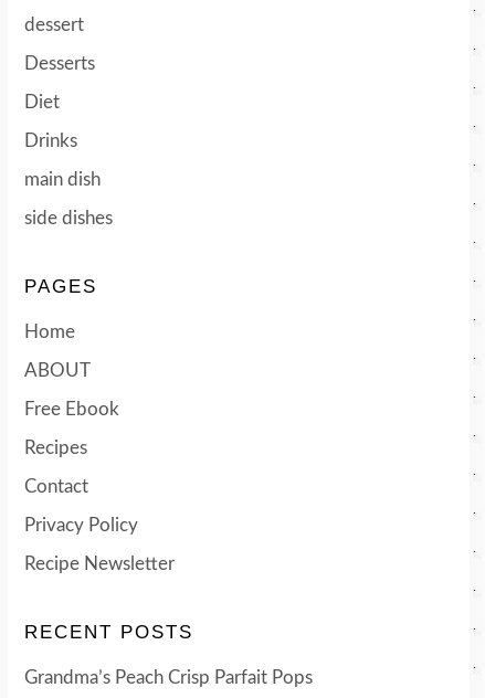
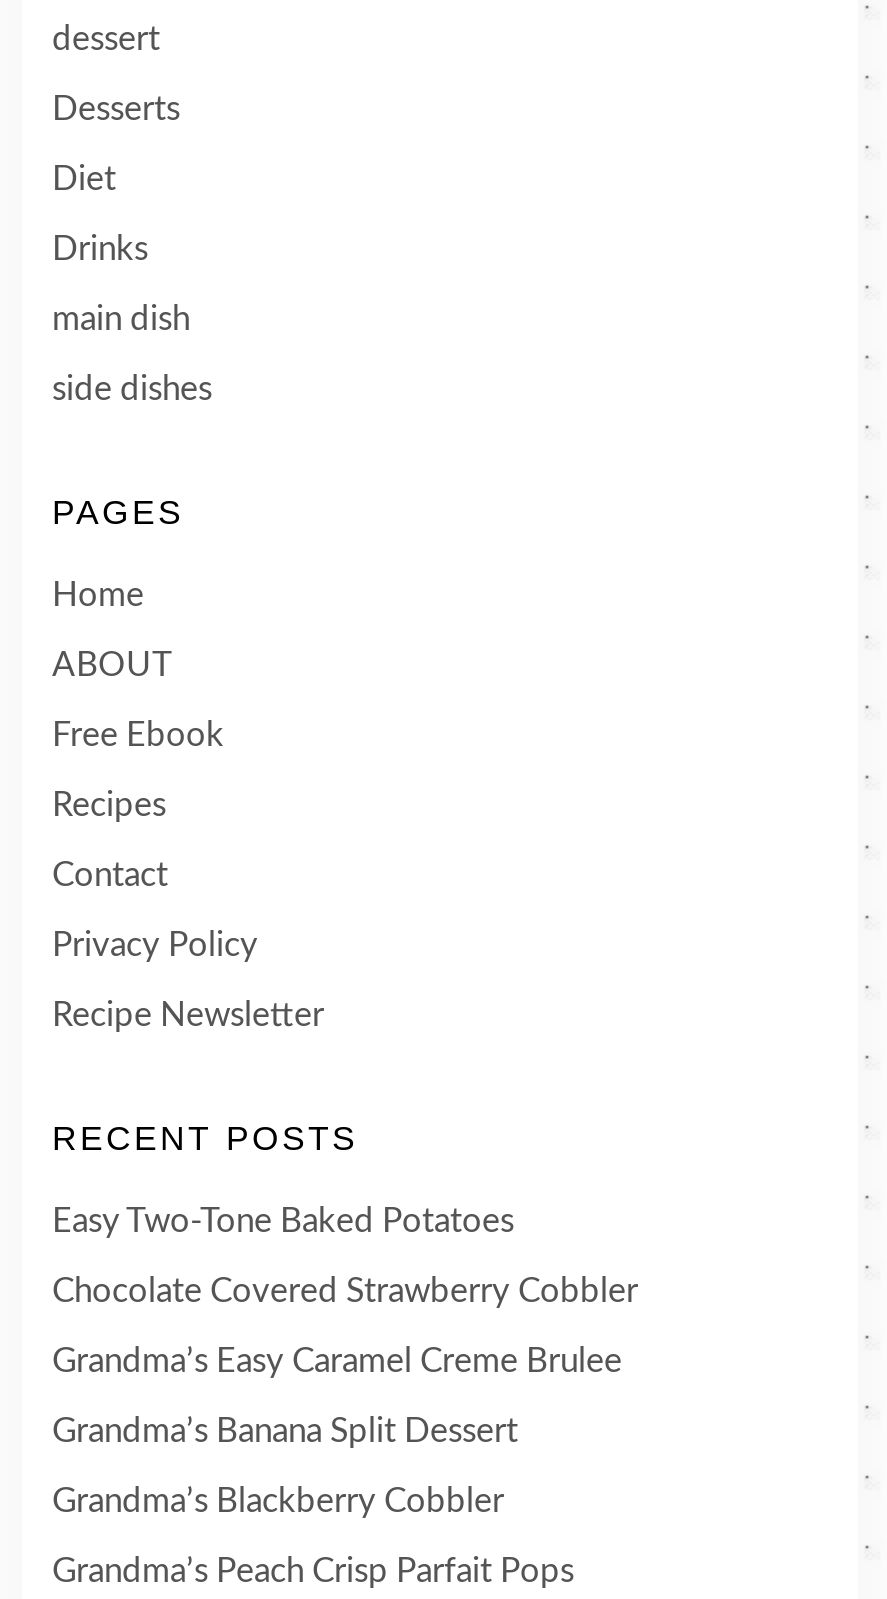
+ Easy Two-Tone Baked Potatoes
+ Chocolate Covered Strawberry Cobbler
+ Grandma’s Easy Caramel Creme Brulee
+ Grandma’s Banana Split Dessert
+ Grandma’s Blackberry Cobbler
